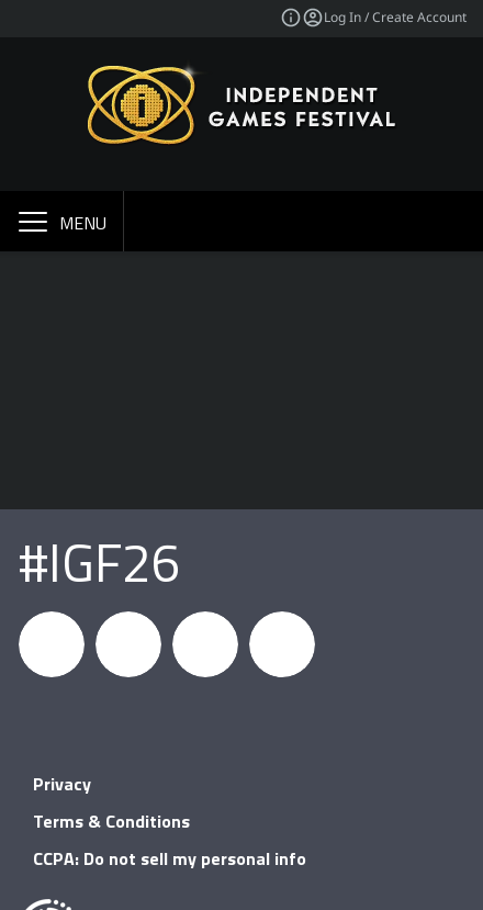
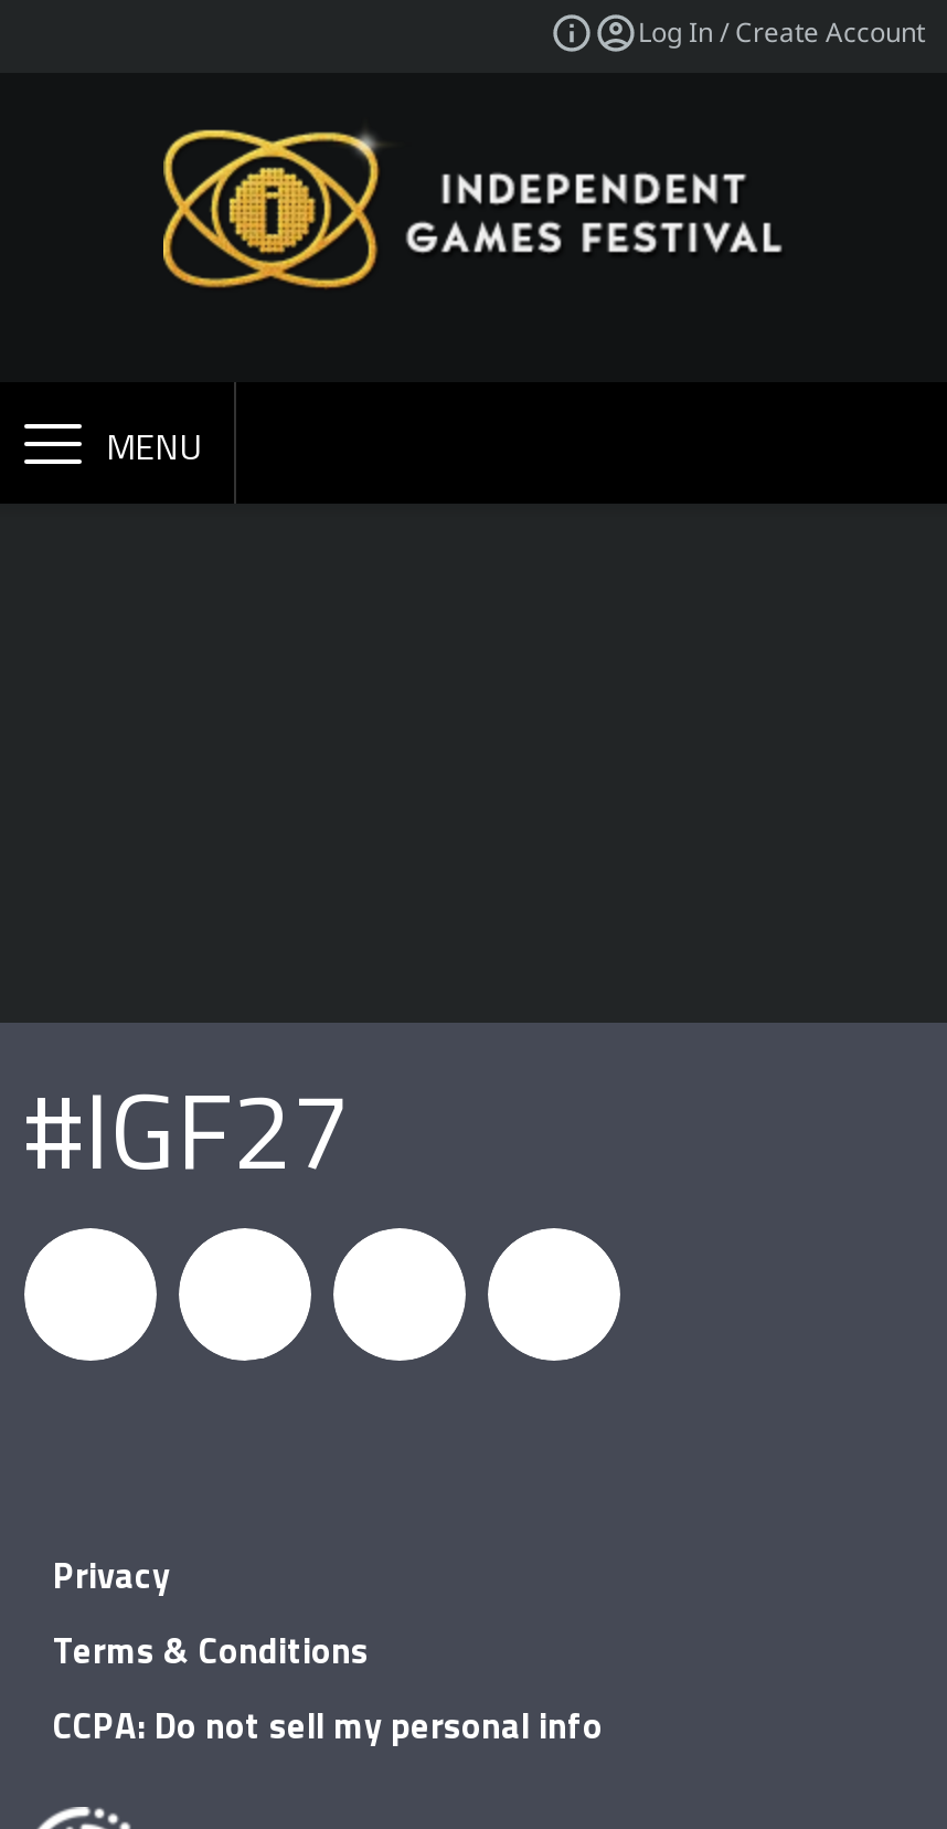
- #IGF26
+ #IGF27
